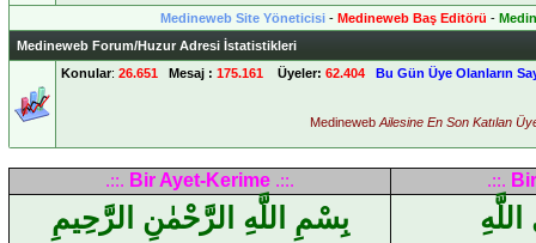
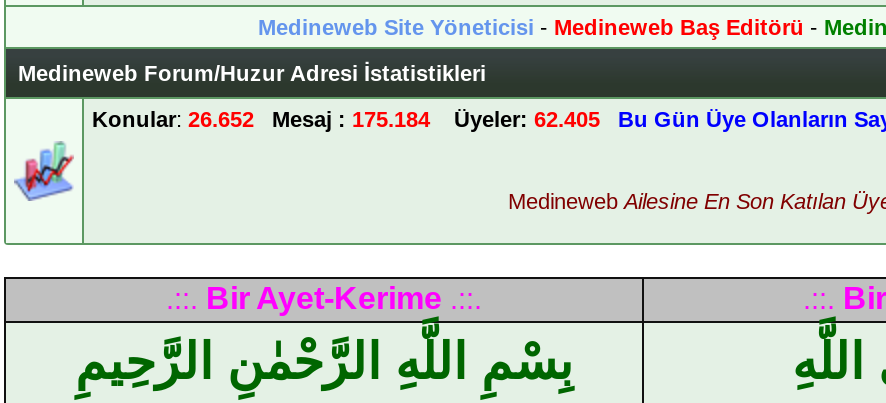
- Konular: 26.651 Mesaj : 175.161 Üyeler: 62.404
+ Konular: 26.652 Mesaj : 175.184 Üyeler: 62.405
